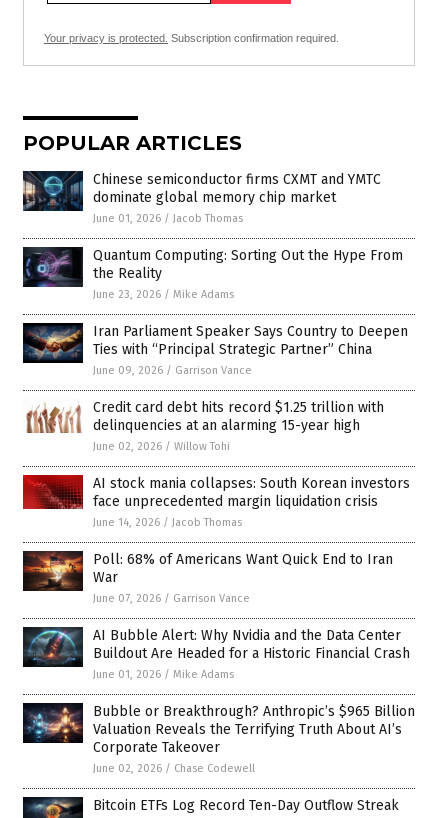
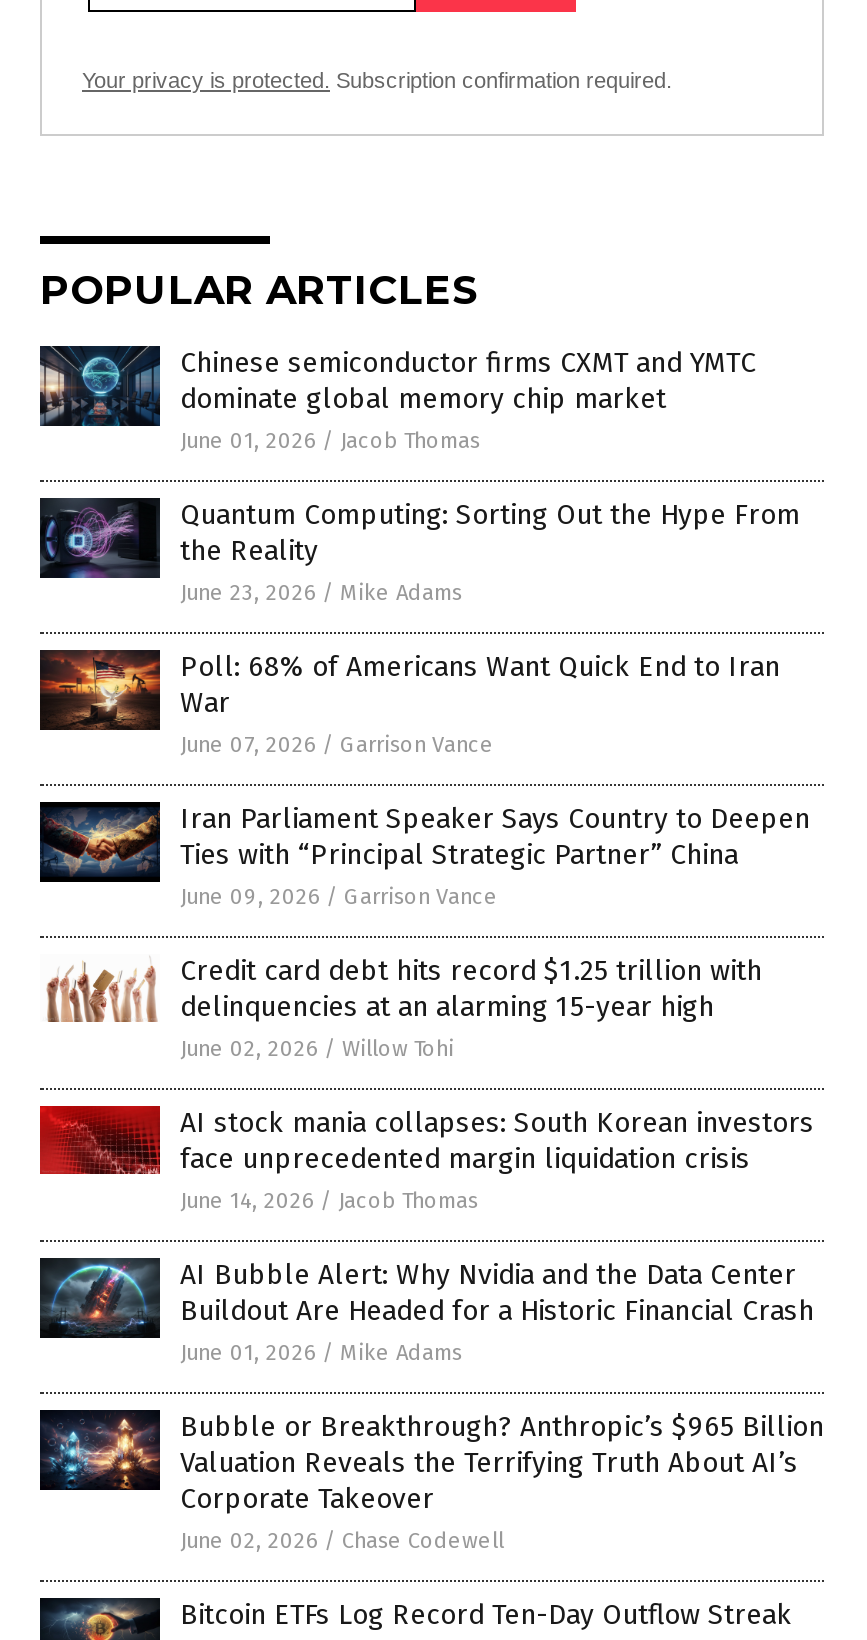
moved down: [image] | Iran Parliament Speaker Says Country to Deepen | Ties with “Principal Strategic Partner” China | ... | face unprecedented margin liquidation crisis | June 14, 2026 / Jacob Thomas

moved up: [image] | Poll: 68% of Americans Want Quick End to Iran | War | June 07, 2026 / Garrison Vance
